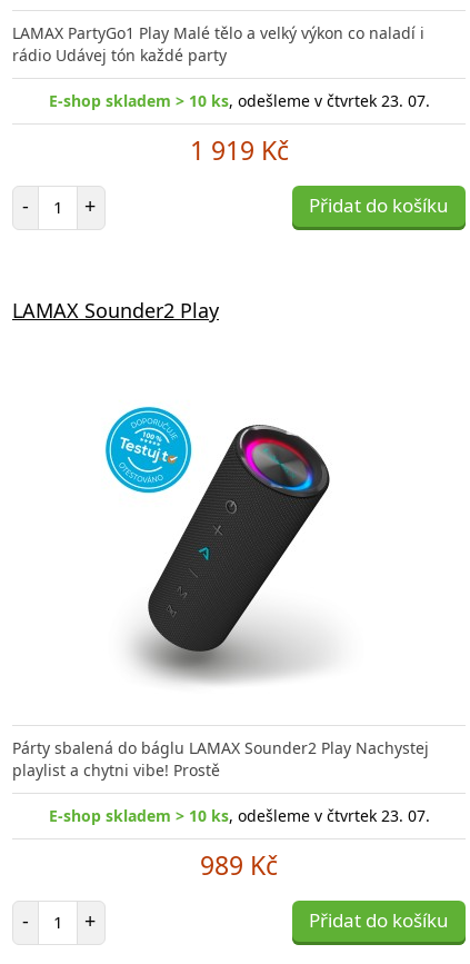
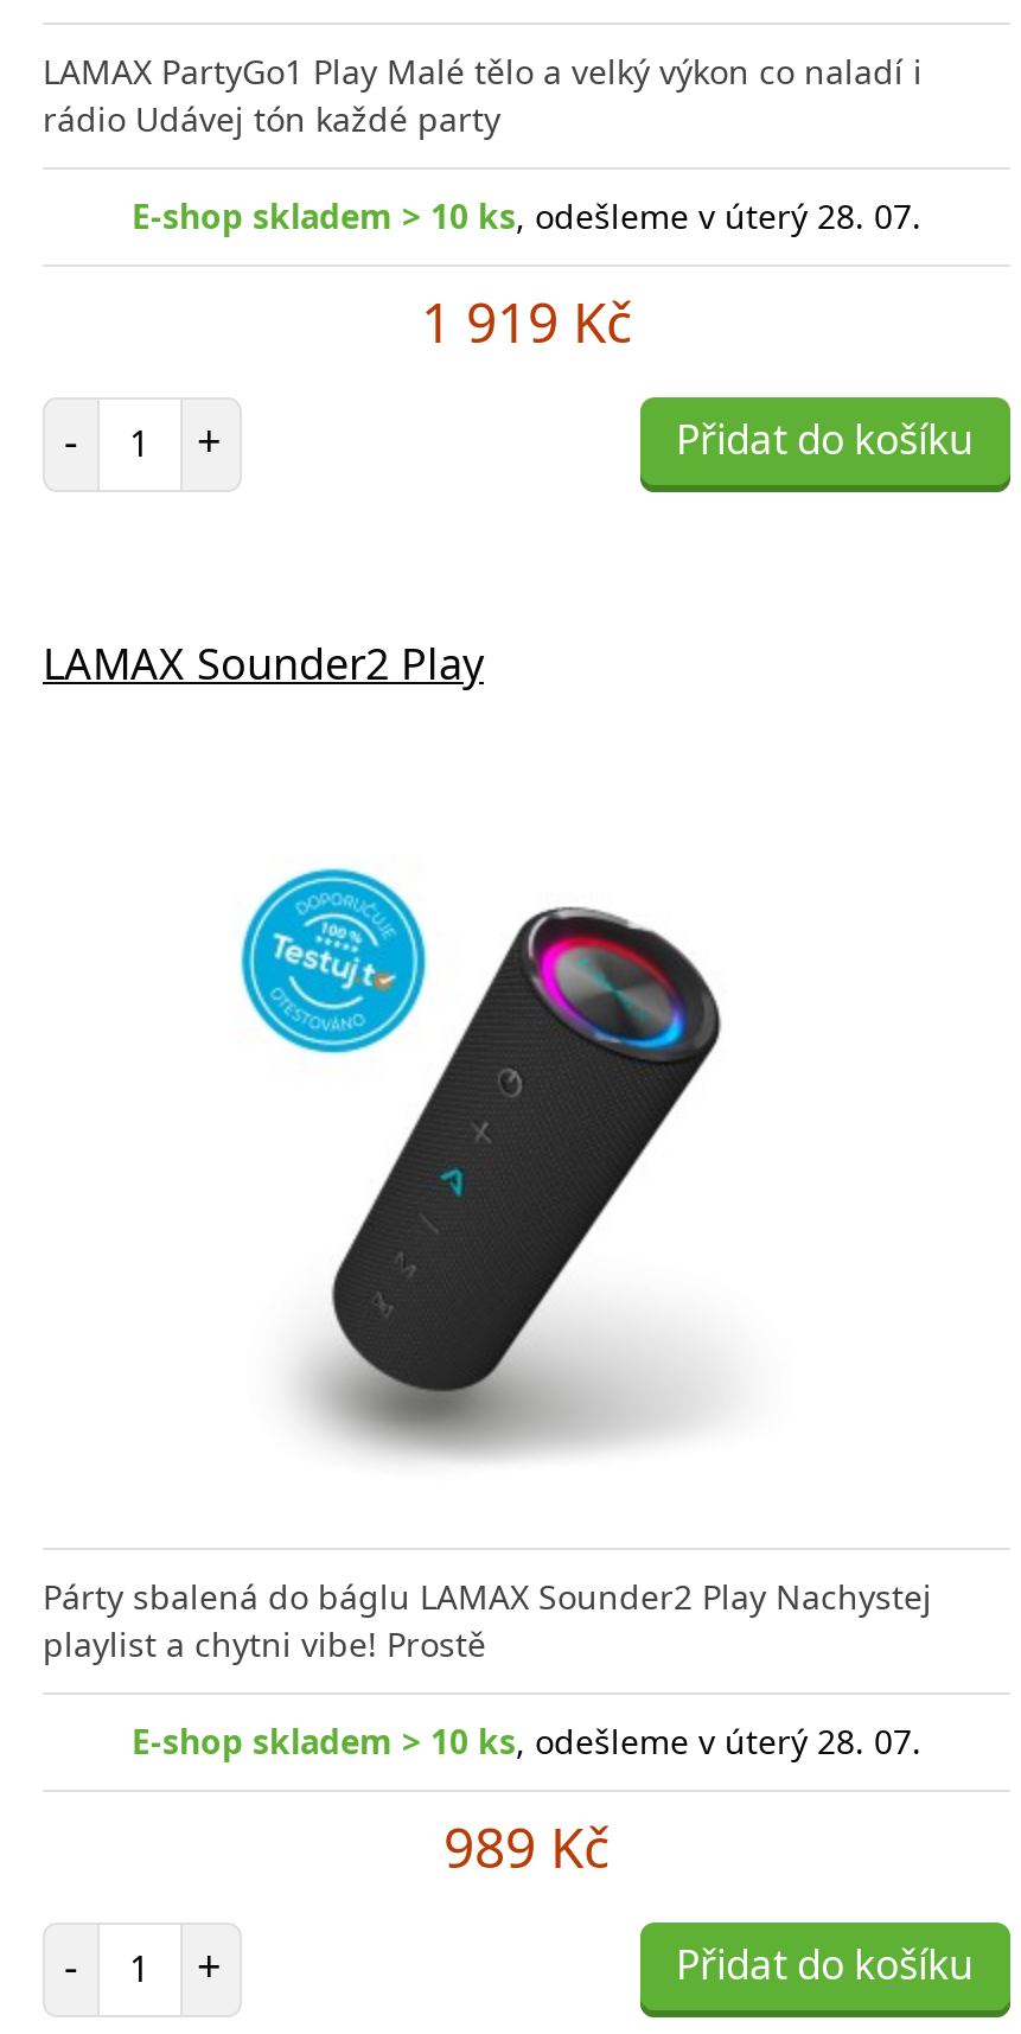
- E-shop skladem > 10 ks, odešleme v čtvrtek 23. 07.
+ E-shop skladem > 10 ks, odešleme v úterý 28. 07.

- E-shop skladem > 10 ks, odešleme v čtvrtek 23. 07.
+ E-shop skladem > 10 ks, odešleme v úterý 28. 07.
